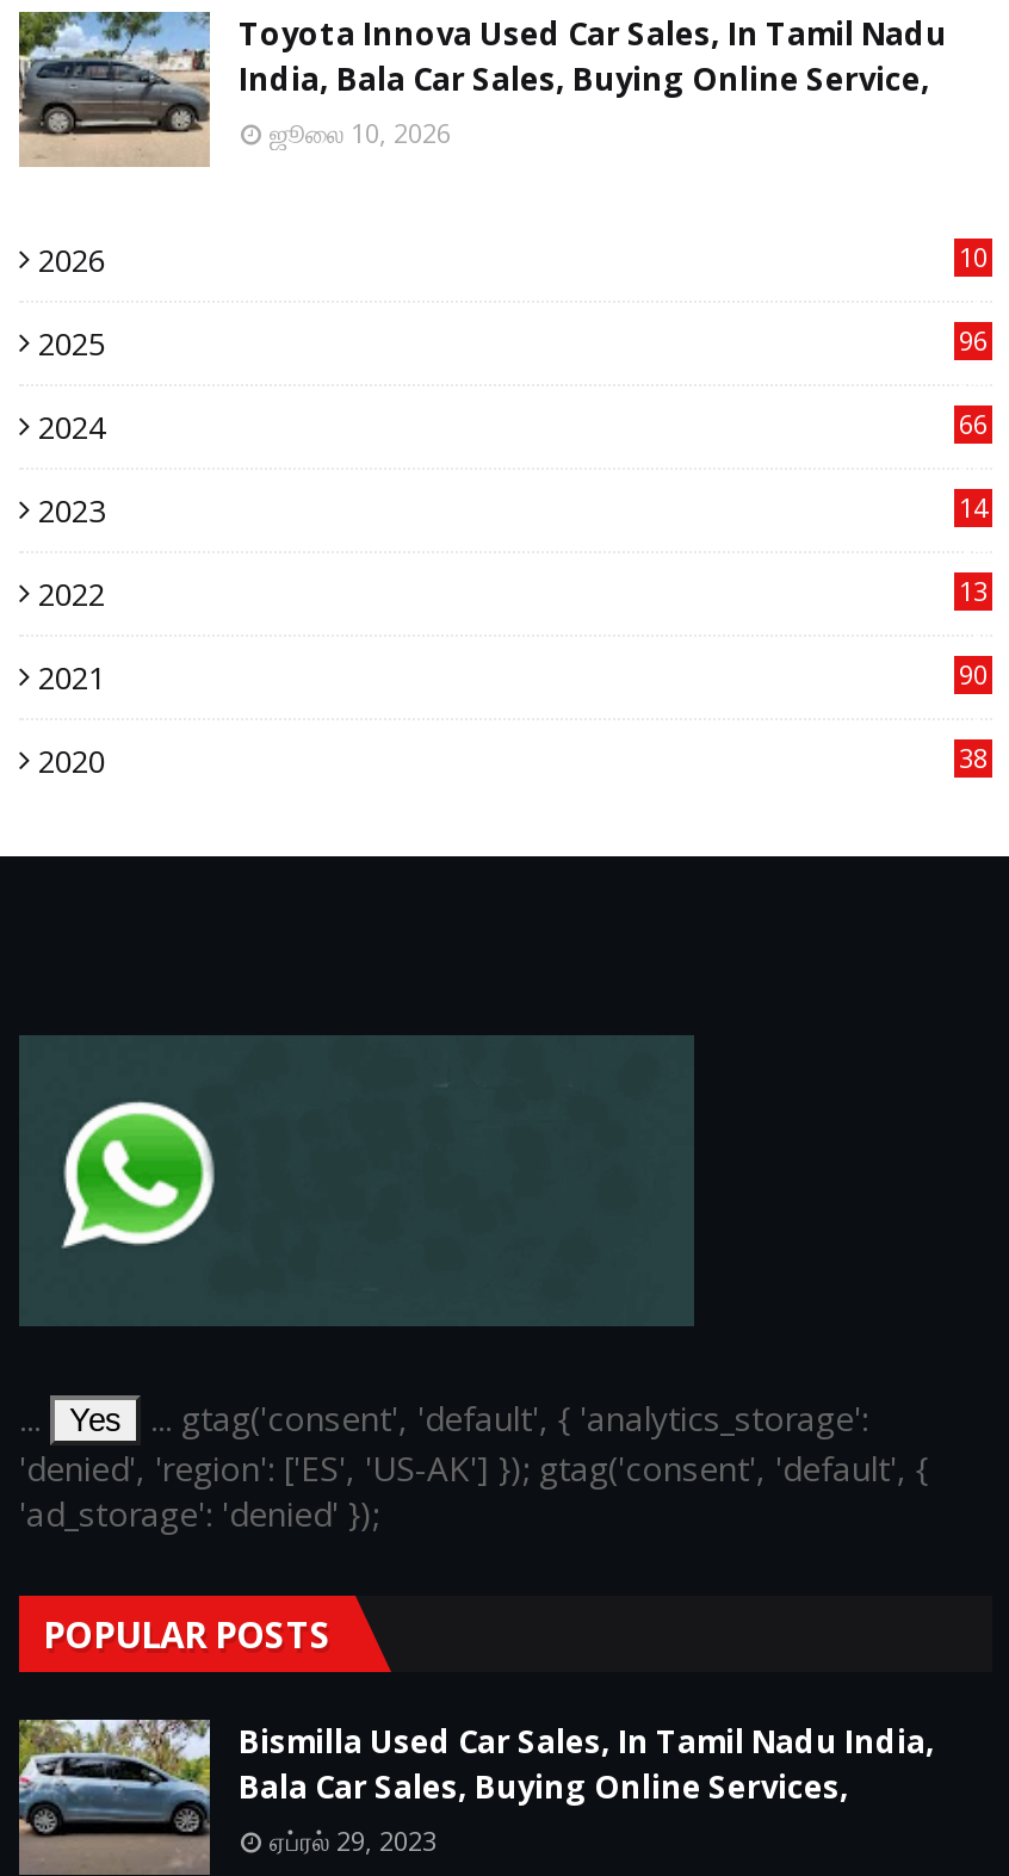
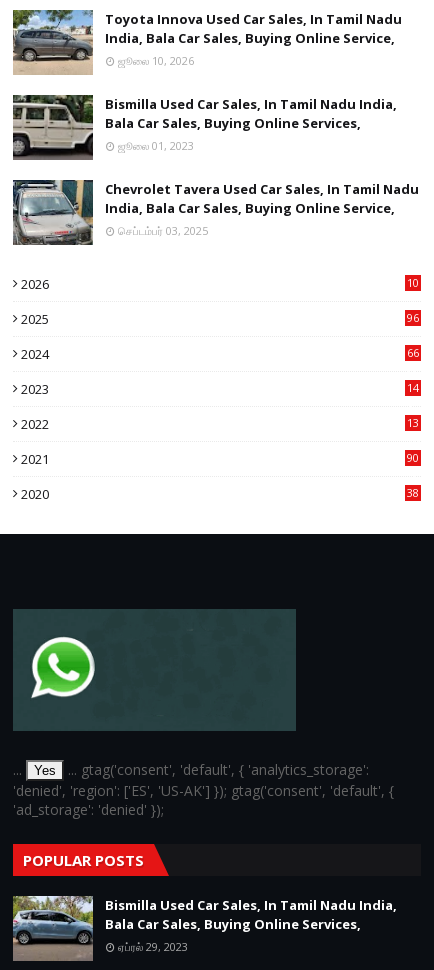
+ [image]
+ Bismilla Used Car Sales, In Tamil Nadu India,
+ Bala Car Sales, Buying Online Services,
+ ஜூலை 01, 2023
+ Chevrolet Tavera Used Car Sales, In Tamil Nadu
+ India, Bala Car Sales, Buying Online Service,
+ செப்டம்பர் 03, 2025

+ [image]
